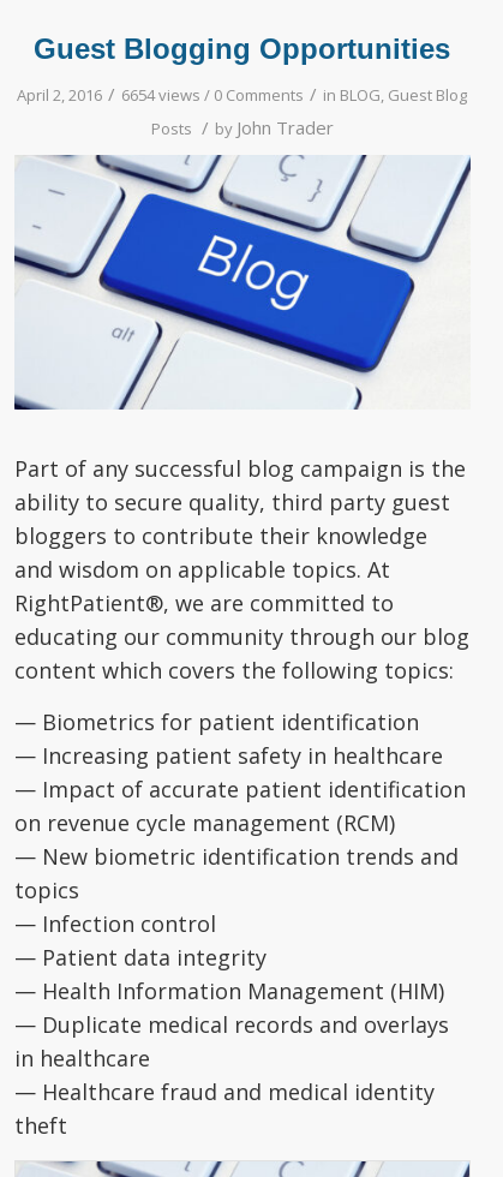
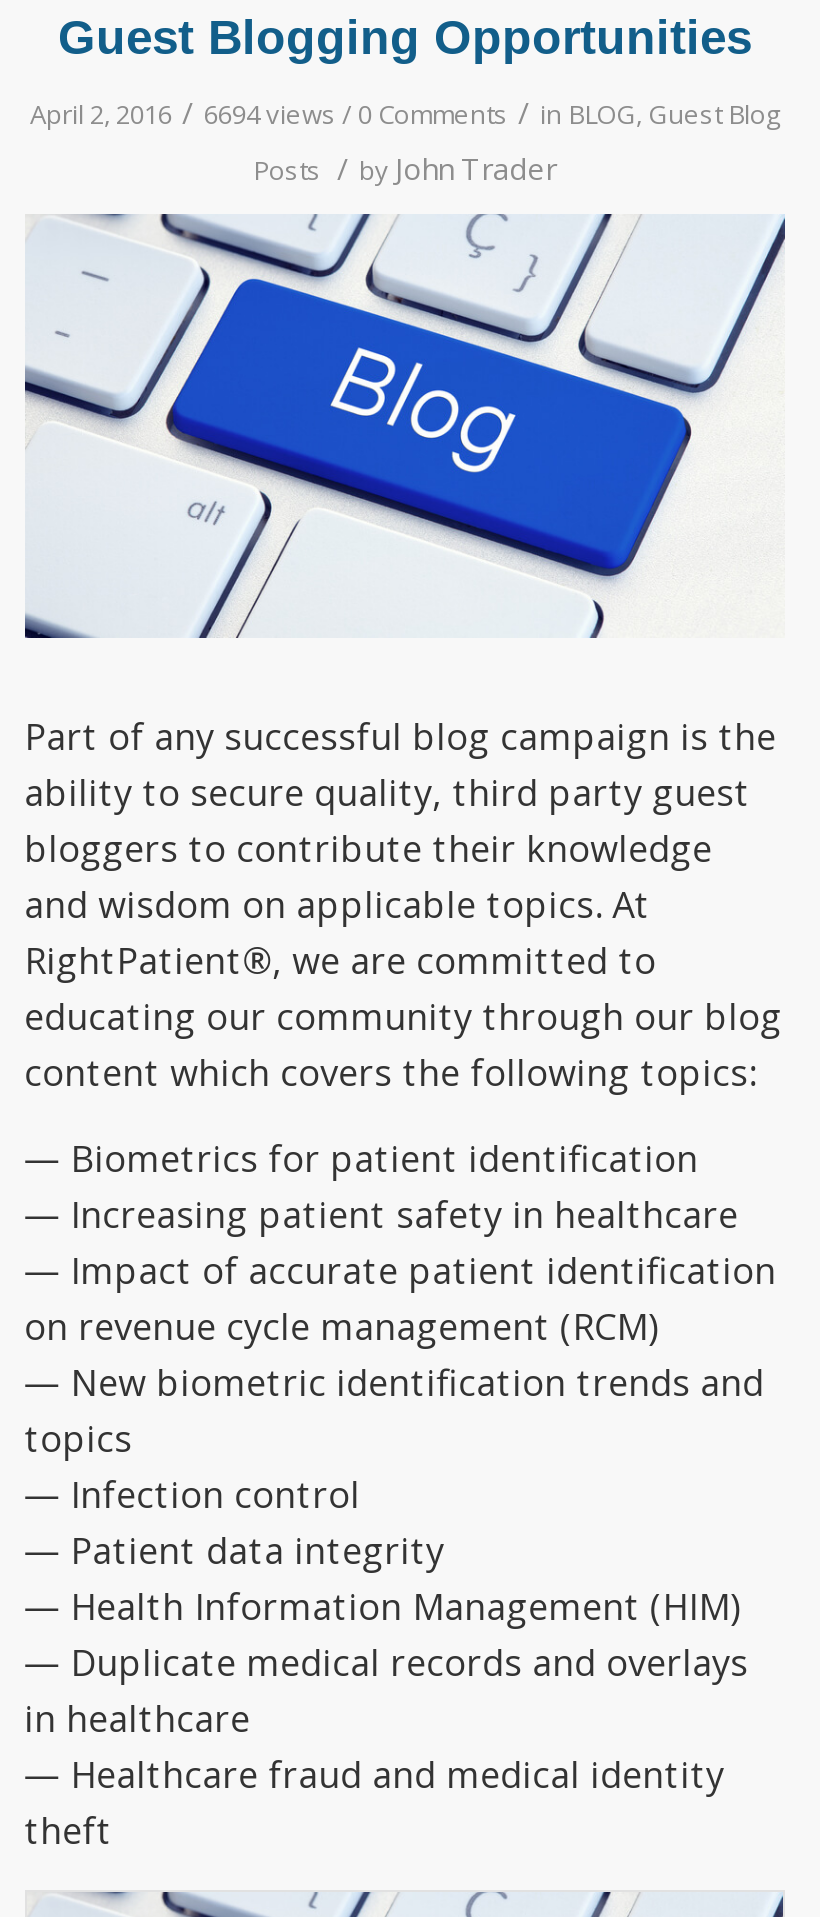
- April 2, 2016 / 6654 views / 0 Comments / in BLOG, Guest Blog
+ April 2, 2016 / 6694 views / 0 Comments / in BLOG, Guest Blog
